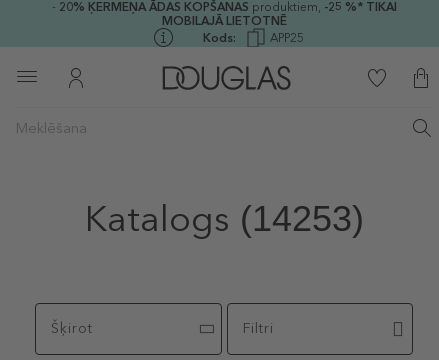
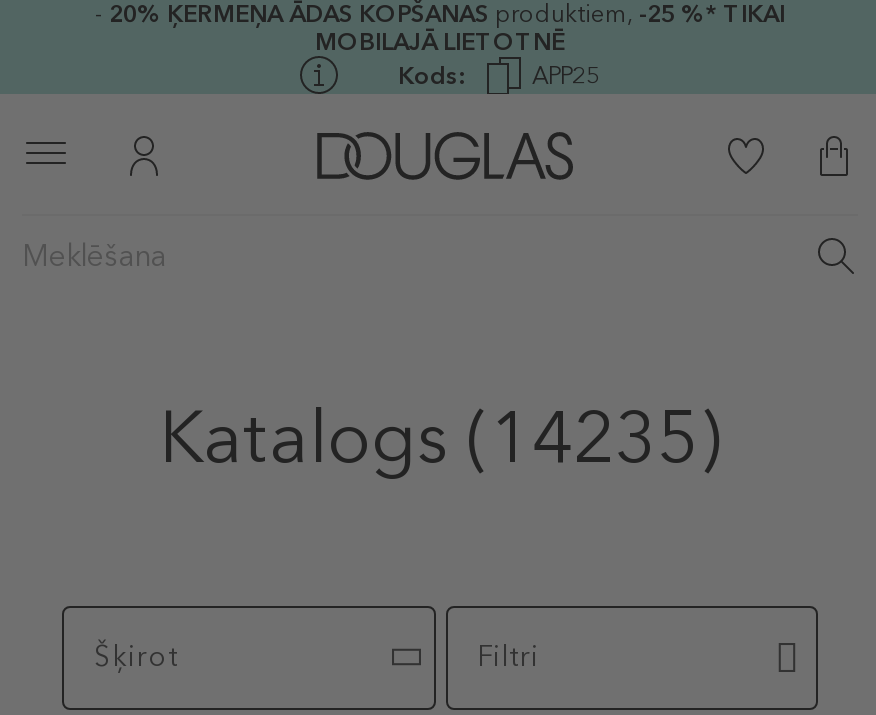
- Katalogs (14253)
+ Katalogs (14235)
